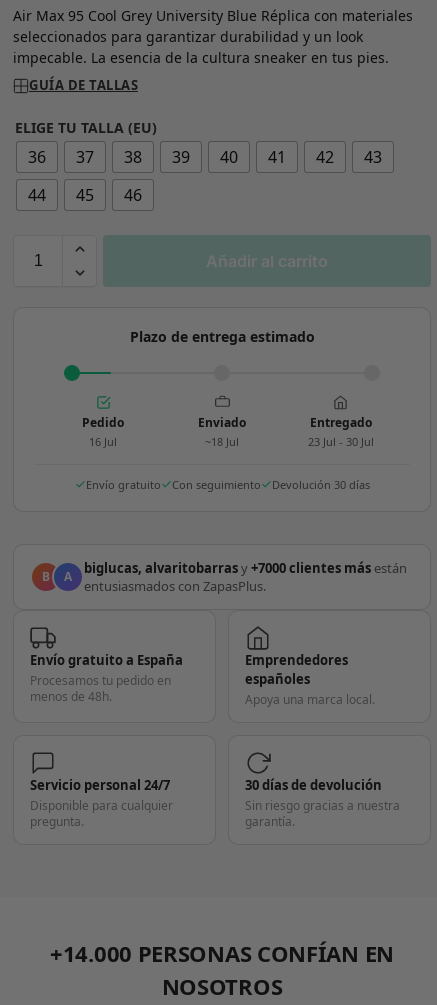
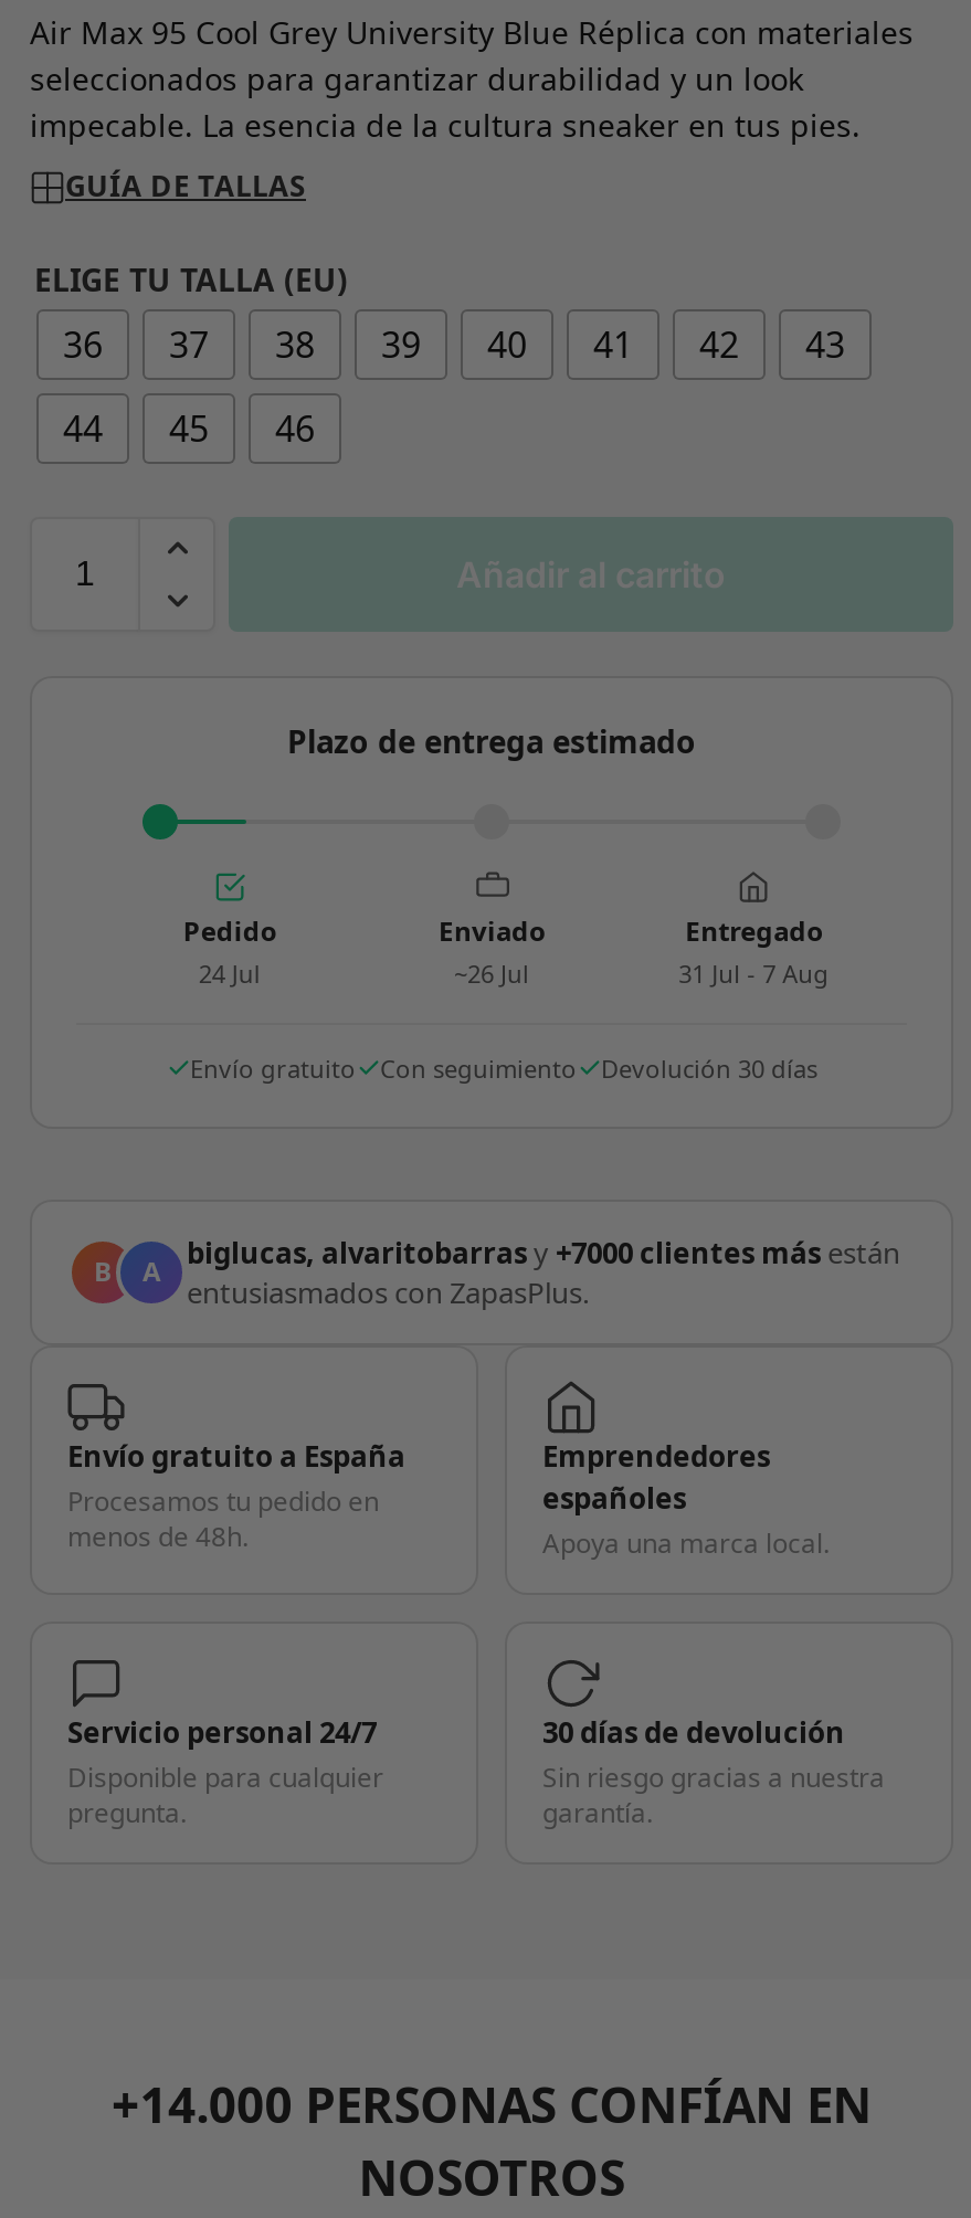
- 16 Jul
+ 24 Jul

- ~18 Jul
+ ~26 Jul

- 23 Jul - 30 Jul
+ 31 Jul - 7 Aug
